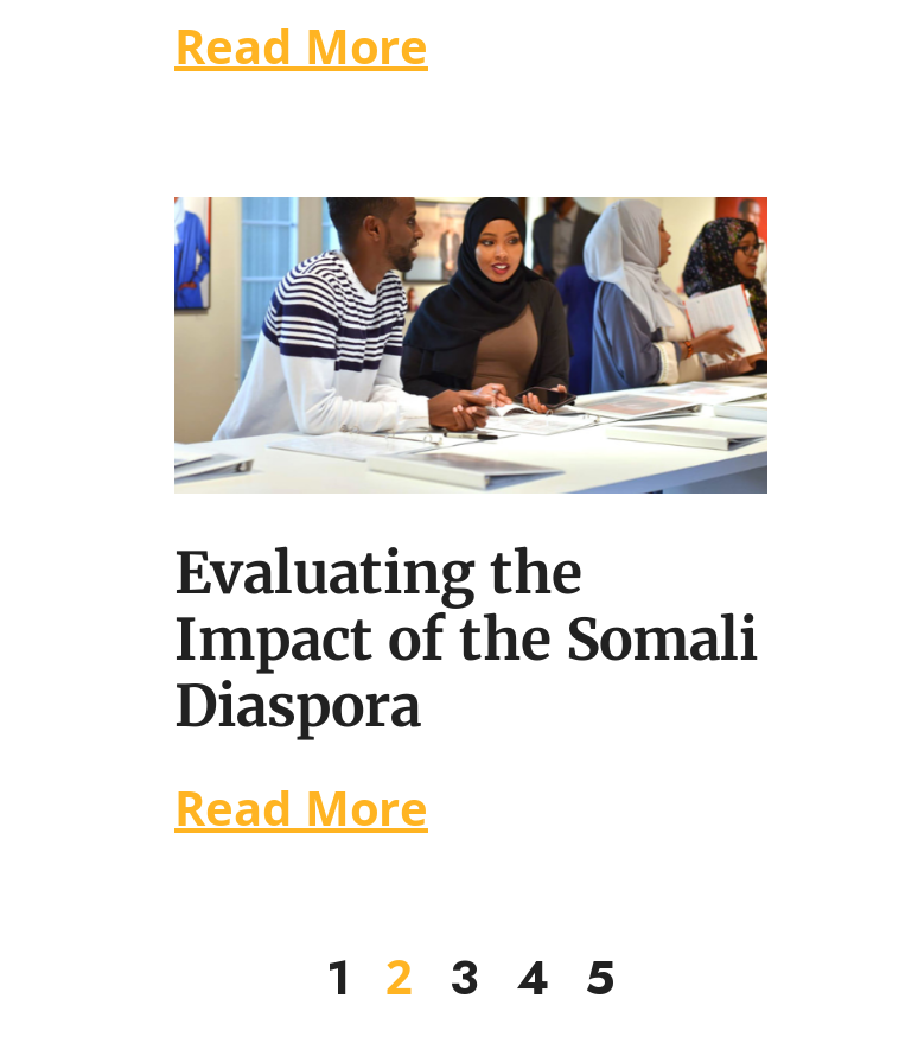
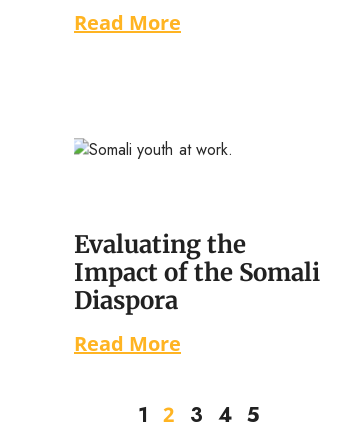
- [image]
